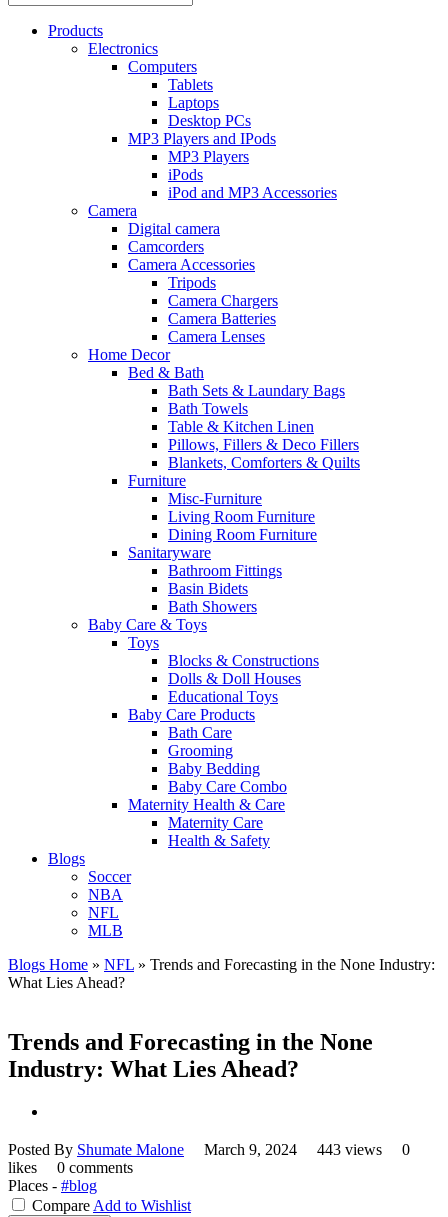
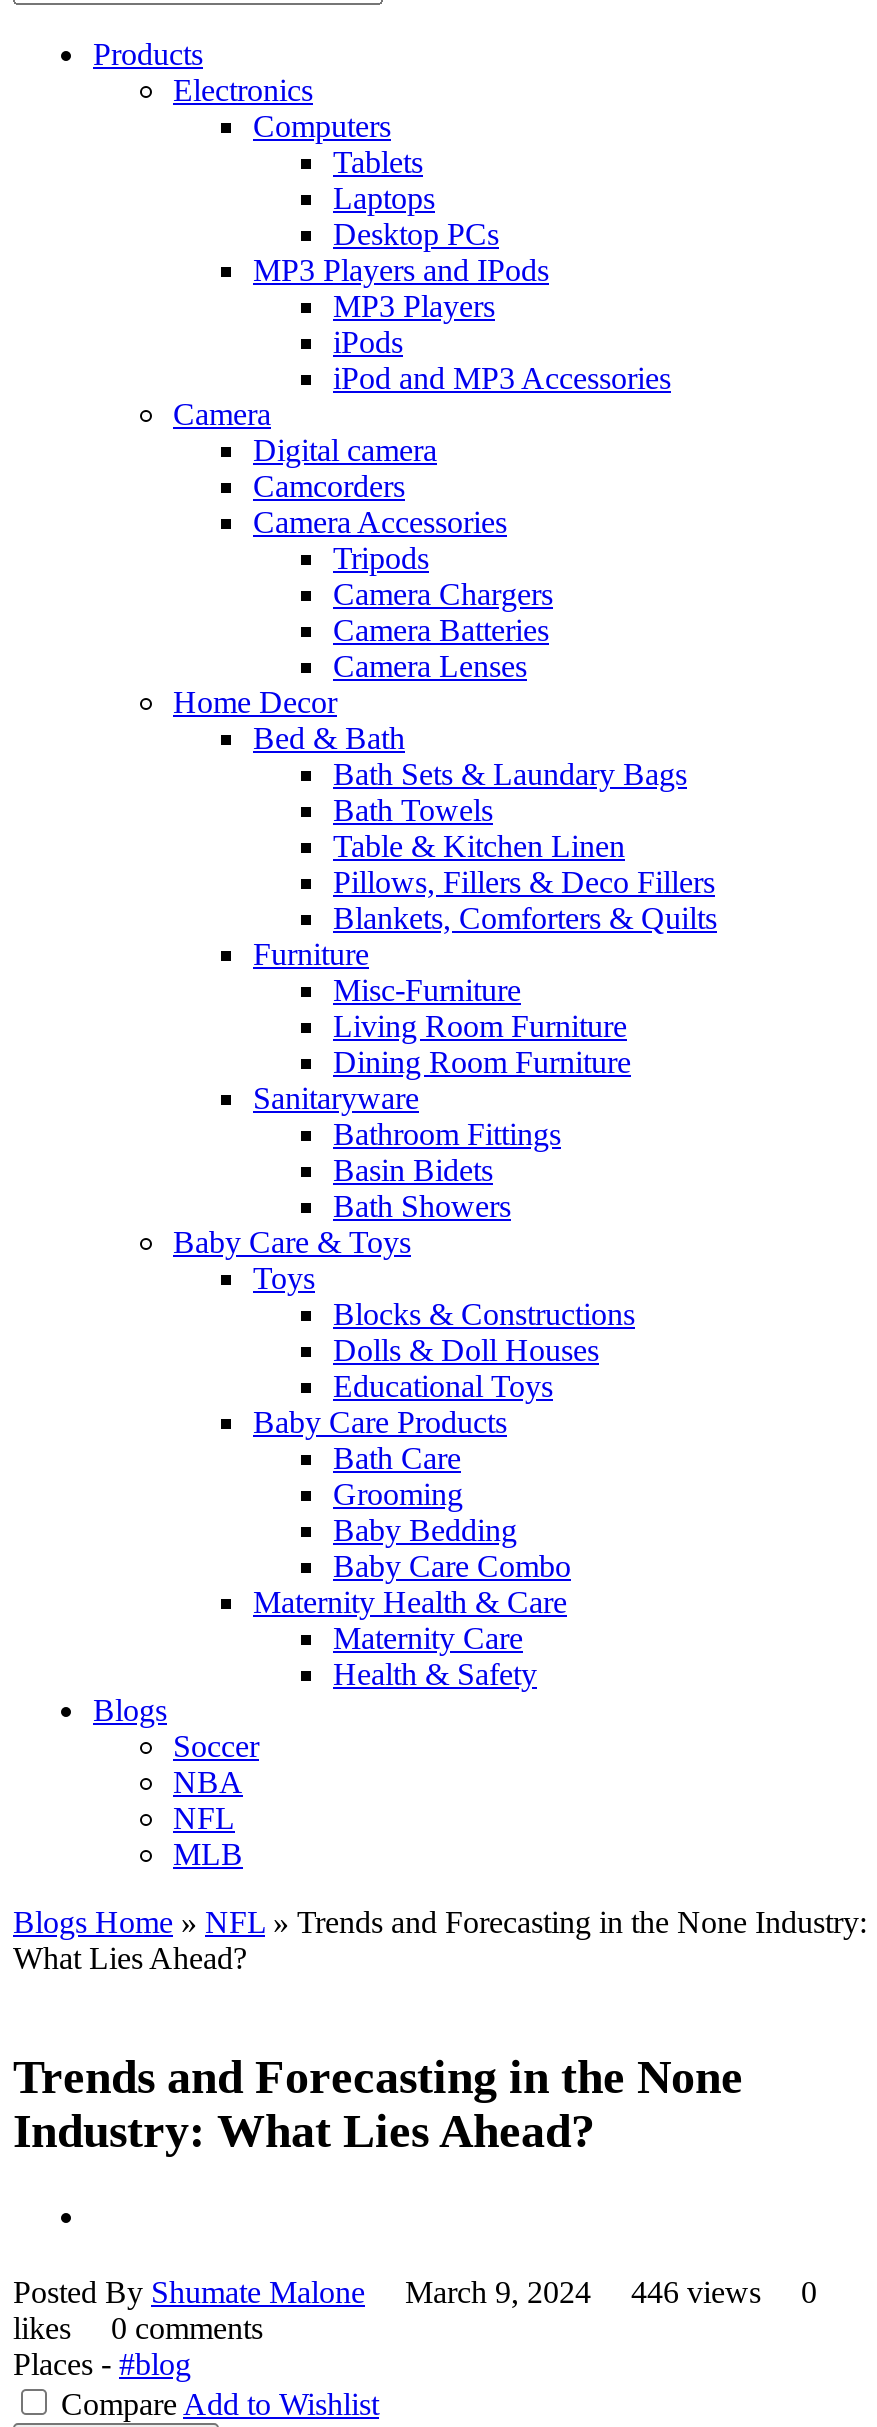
- Posted By Shumate Malone March 9, 2024 443 views 0
+ Posted By Shumate Malone March 9, 2024 446 views 0
